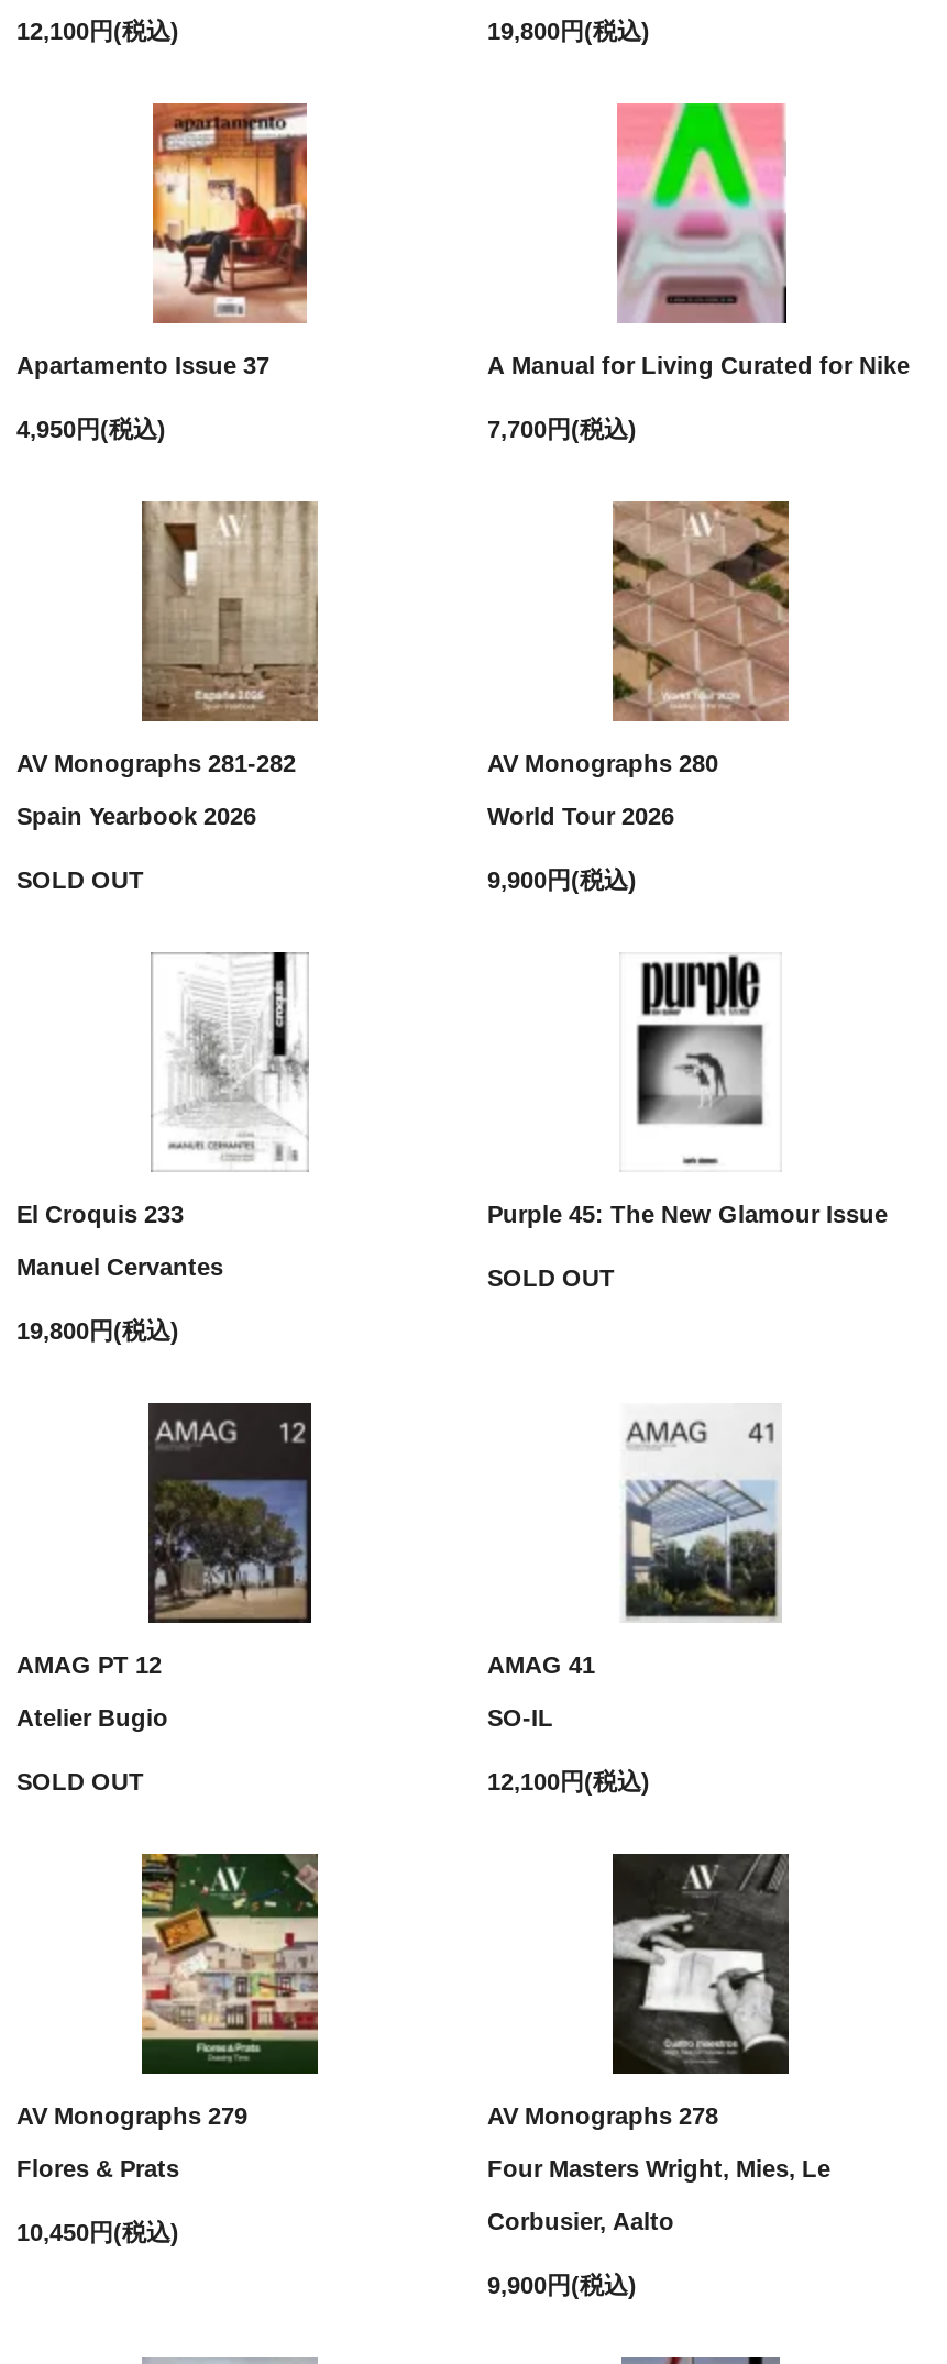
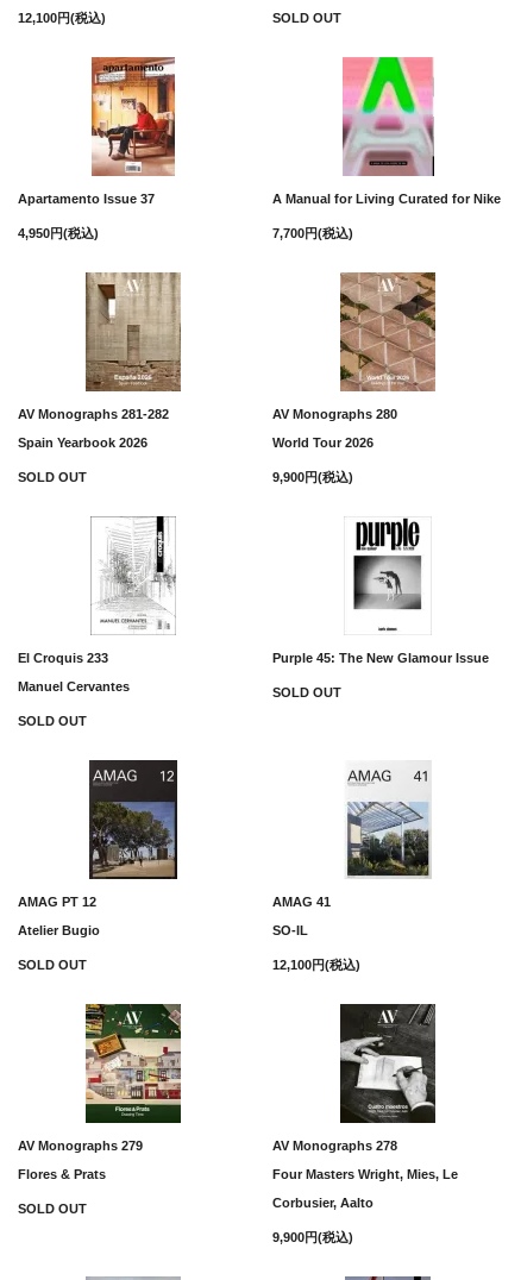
- 19,800円(税込)
+ SOLD OUT

- 19,800円(税込)
+ SOLD OUT

- 10,450円(税込)
+ SOLD OUT
